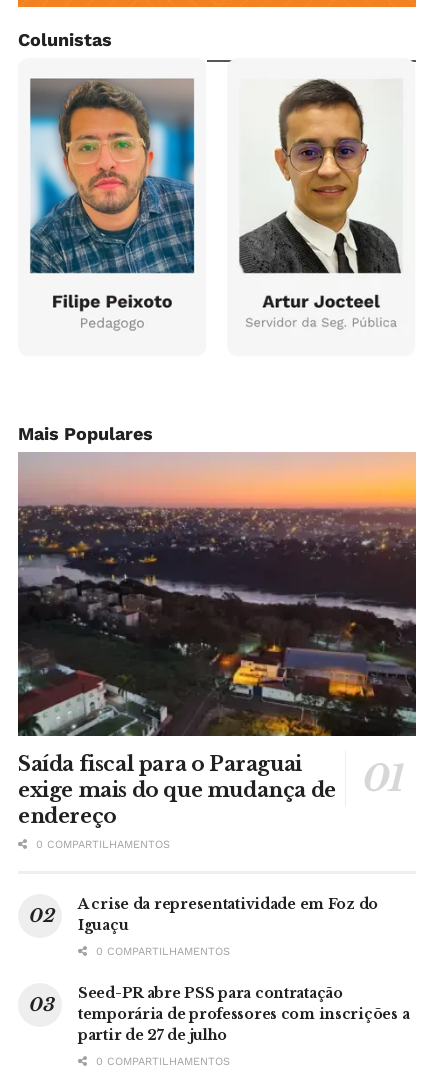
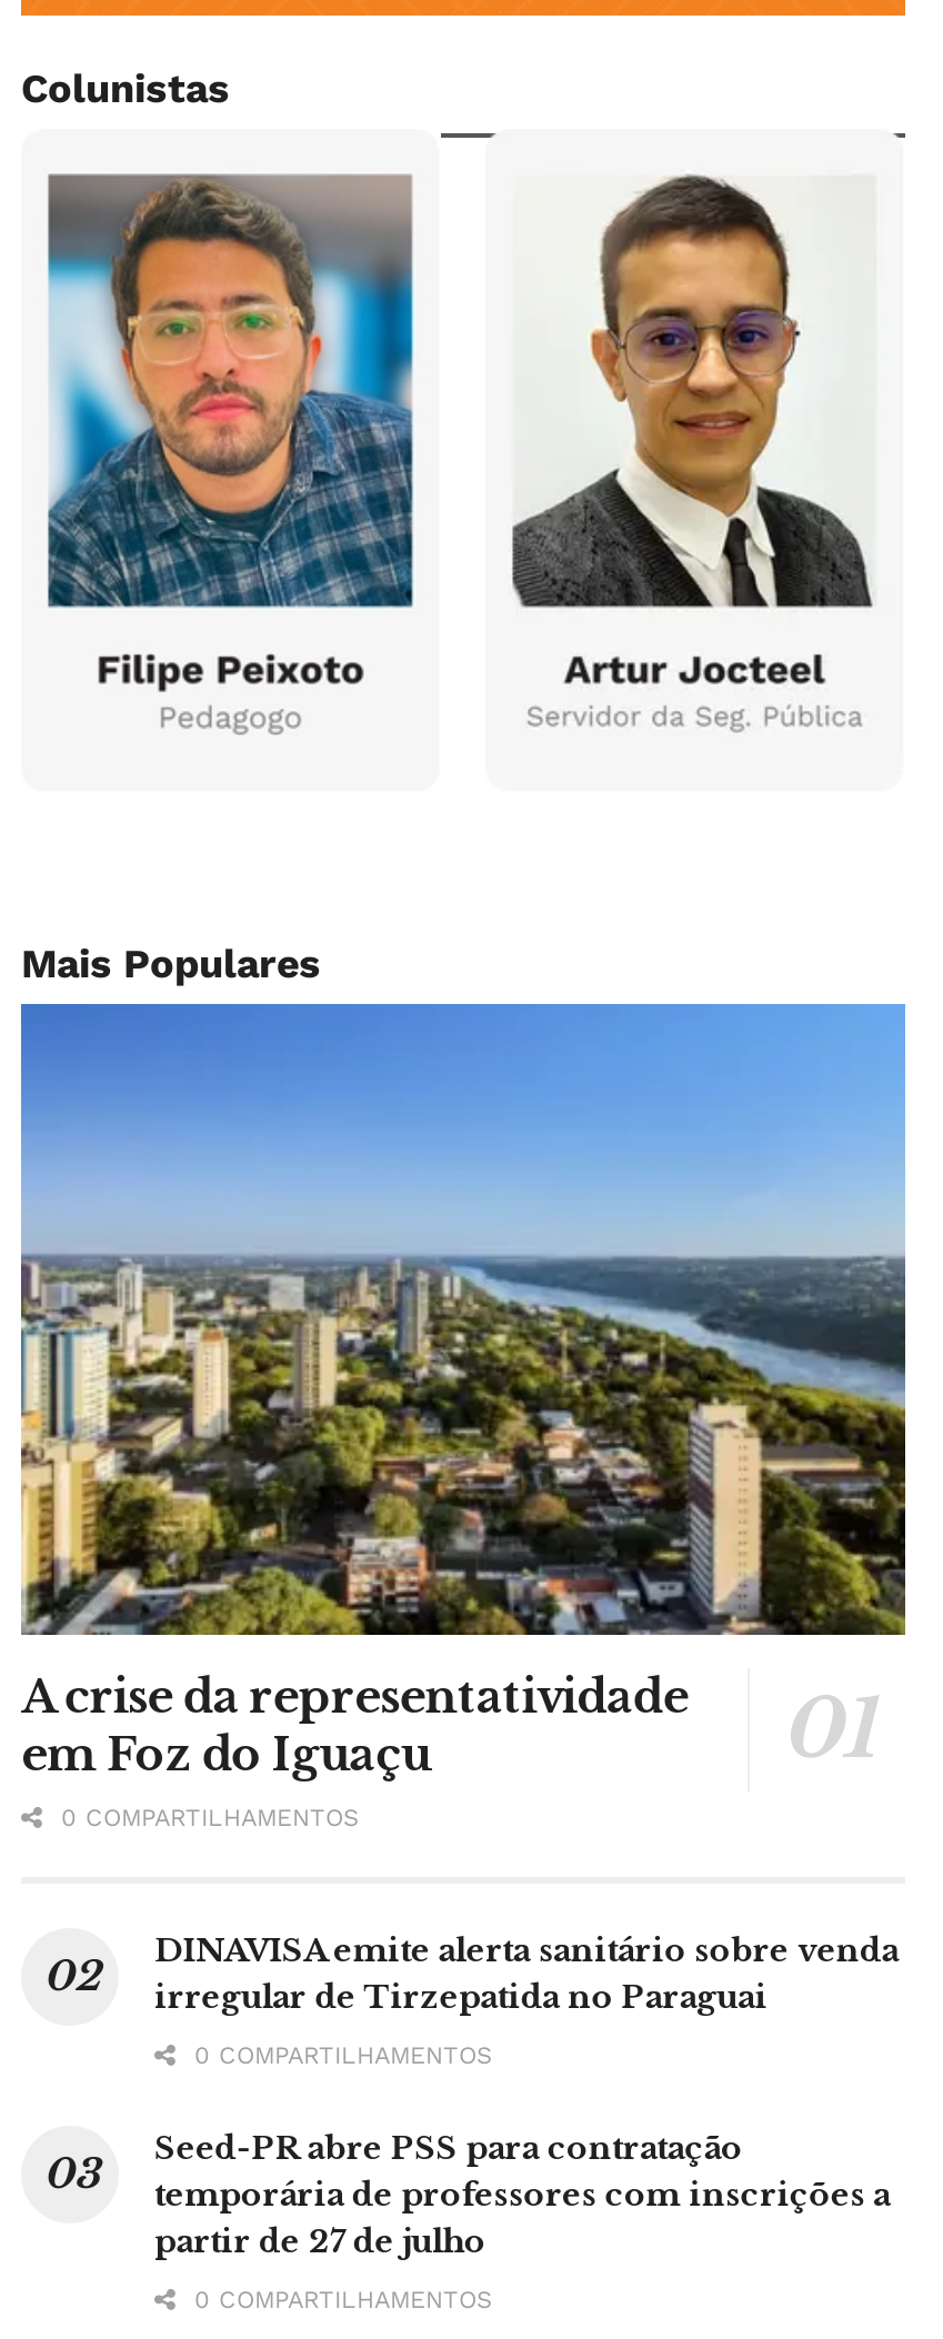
- [image]
- Saída fiscal para o Paraguai
- exige mais do que mudança de
- endereço
+ [image]
+ A crise da representatividade
+ em Foz do Iguaçu

- A crise da representatividade em Foz do
- Iguaçu
+ DINAVISA emite alerta sanitário sobre venda
+ irregular de Tirzepatida no Paraguai
